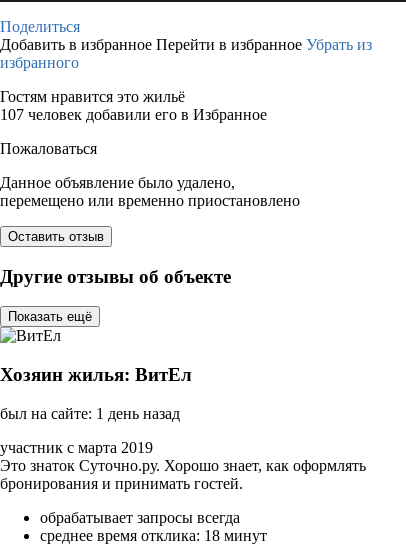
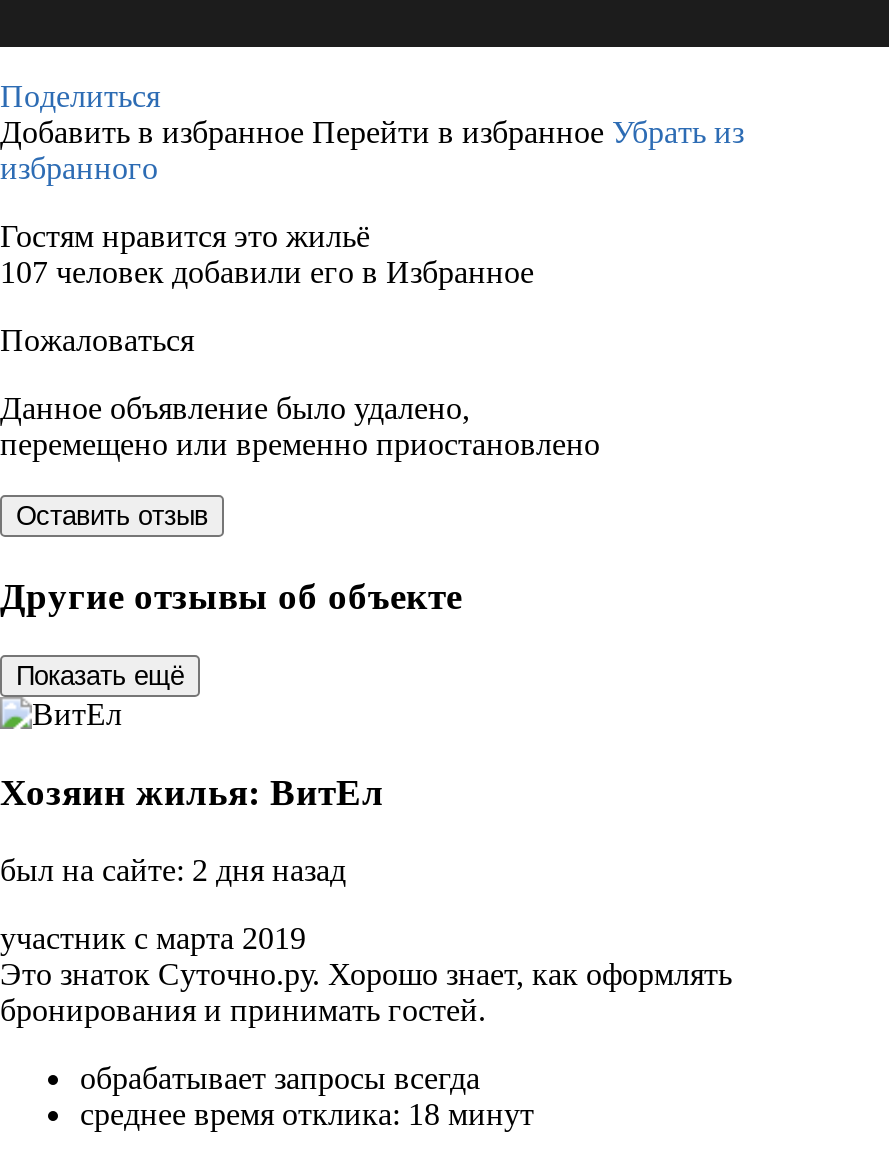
- был на сайте: 1 день назад
+ был на сайте: 2 дня назад
